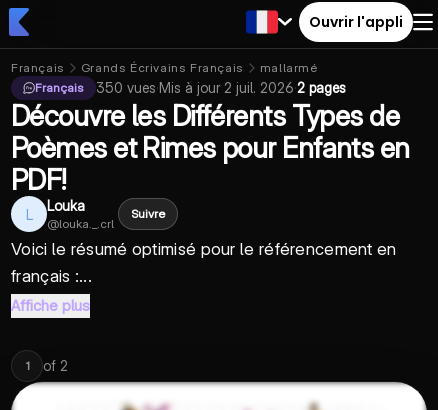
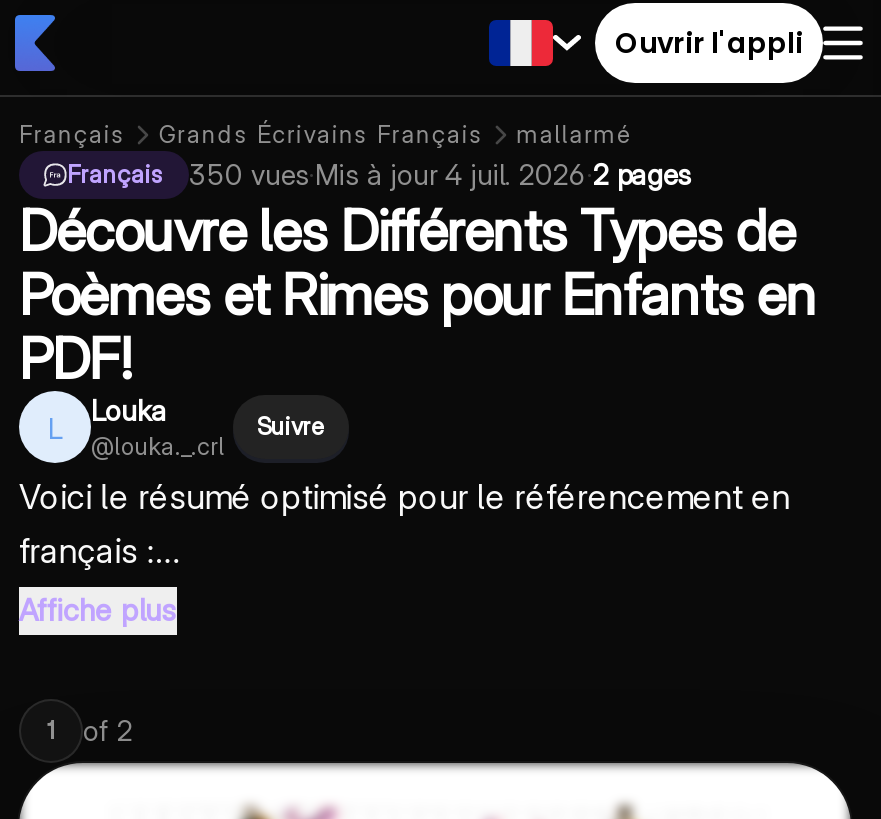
- 350 vues · Mis à jour 2 juil. 2026 · 2 pages
+ 350 vues · Mis à jour 4 juil. 2026 · 2 pages
